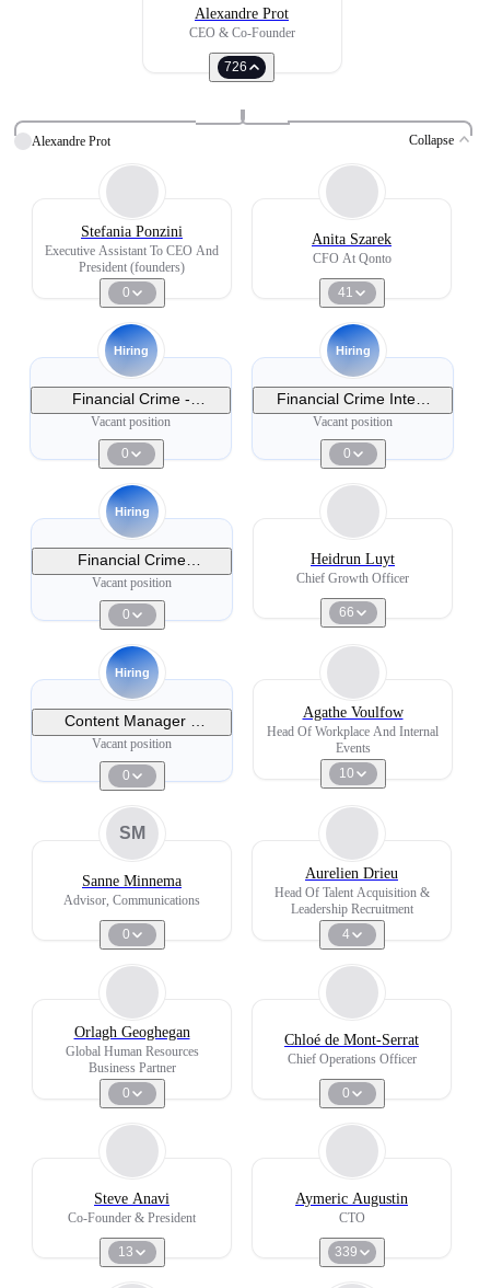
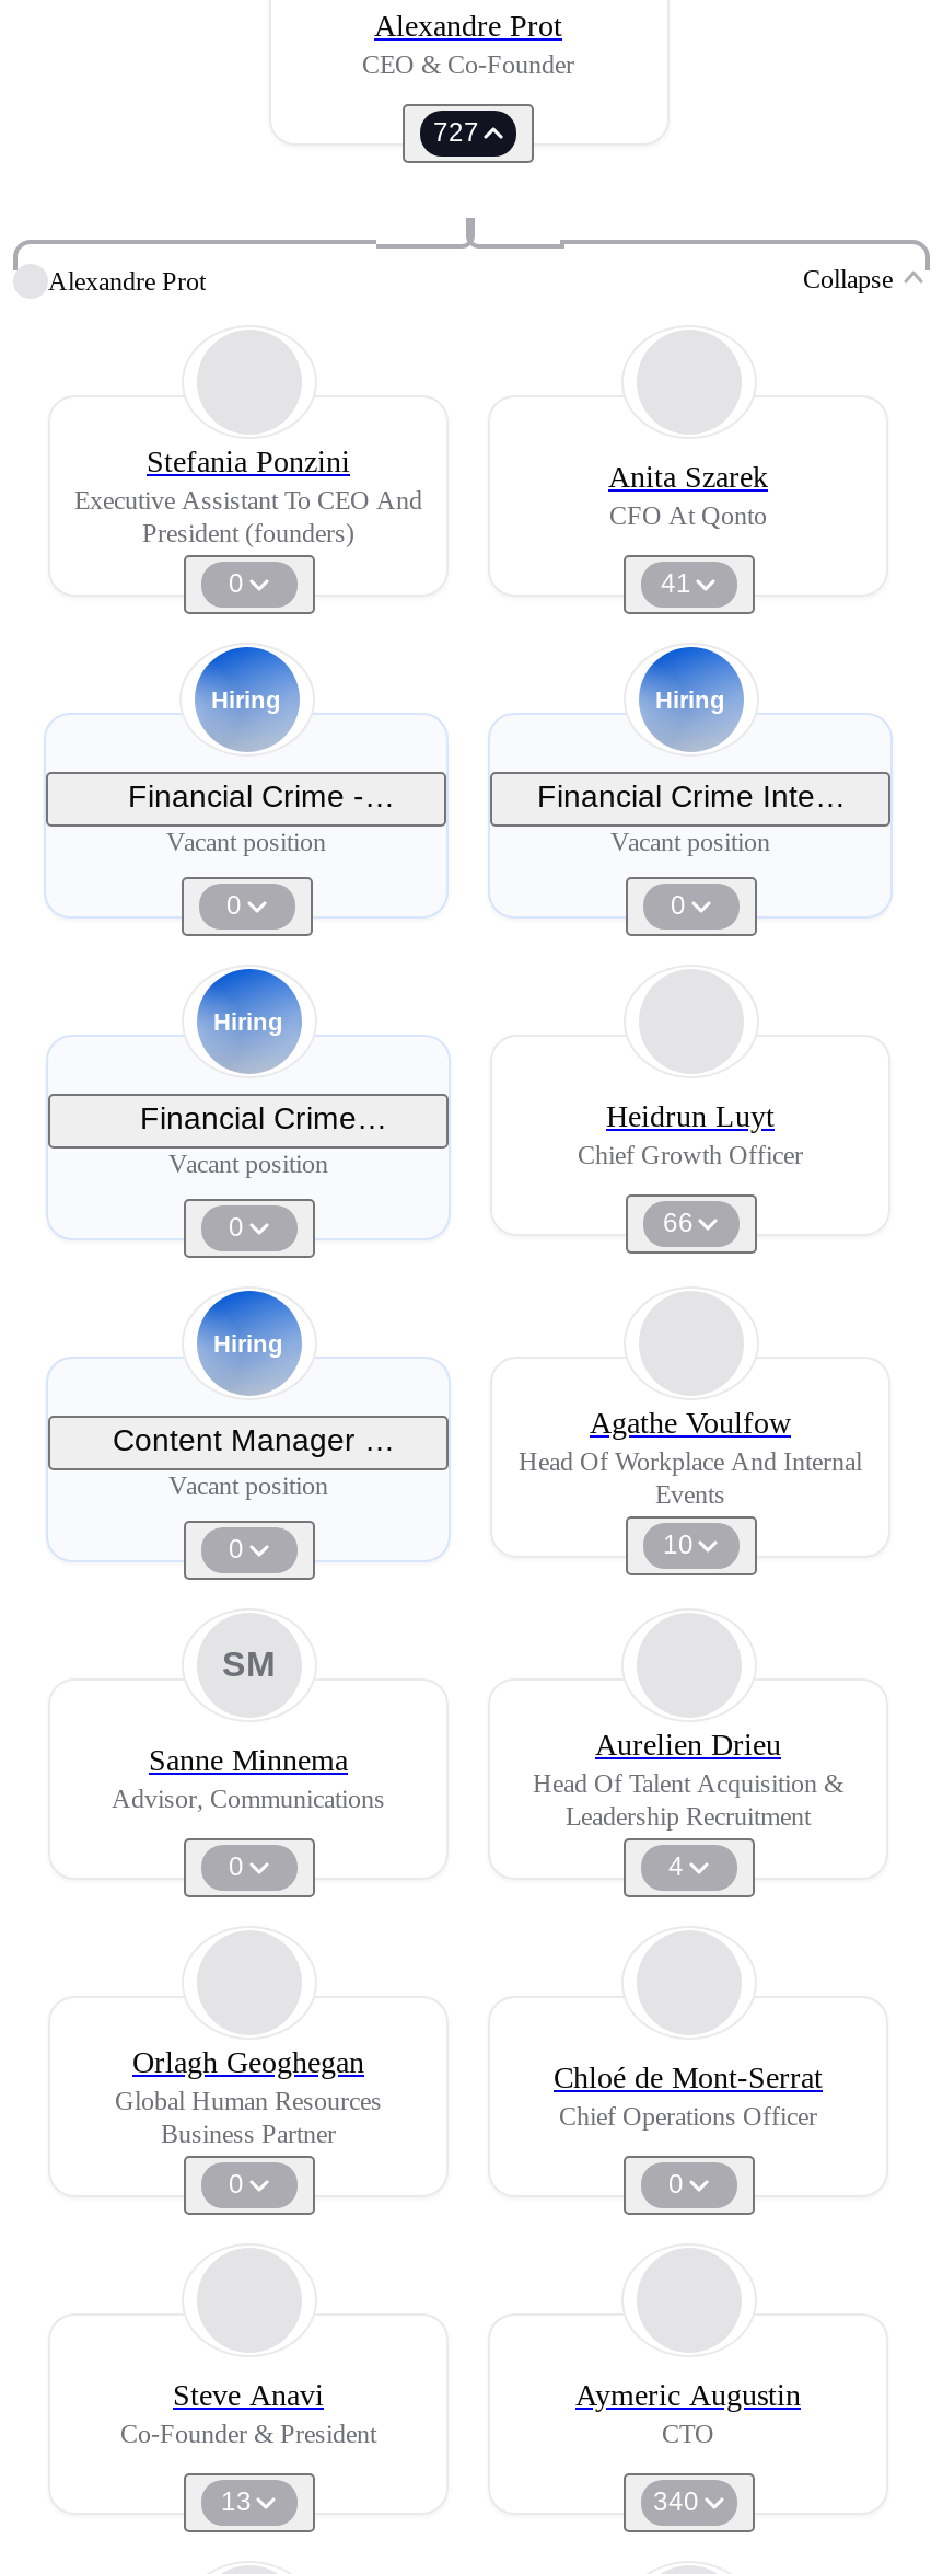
- 726
+ 727

- 339
+ 340
